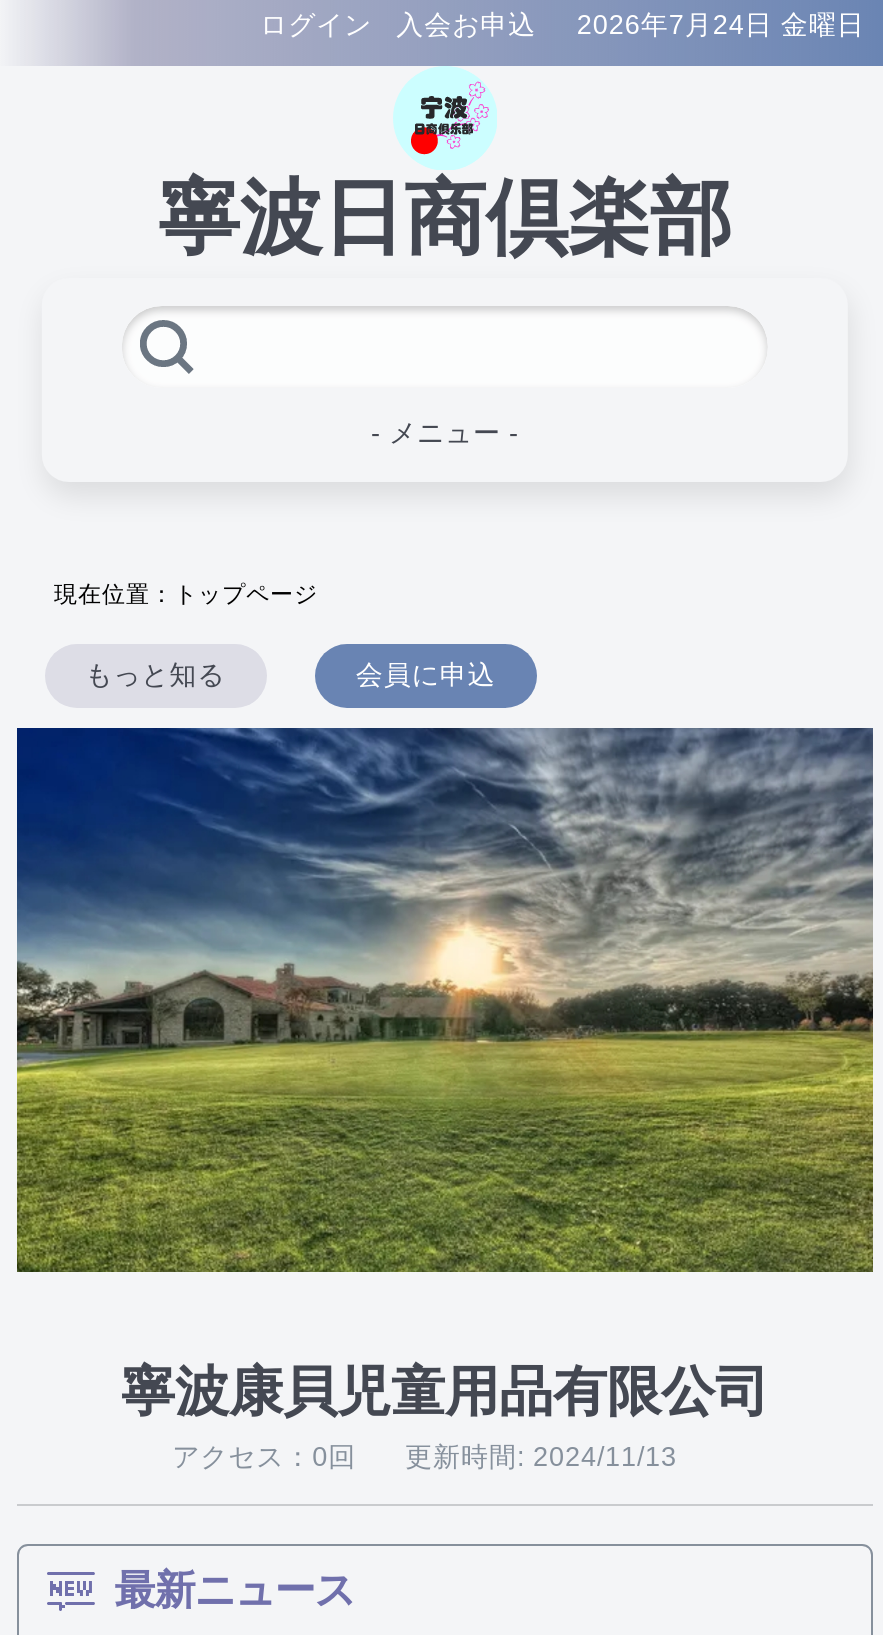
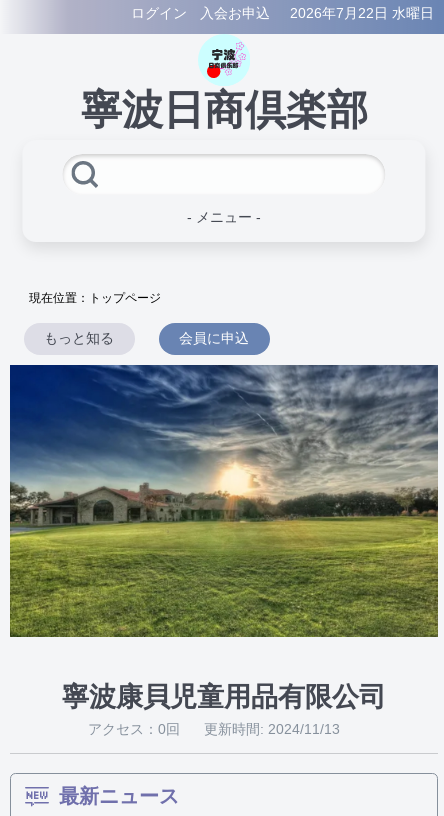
- 2026年7月24日 金曜日
+ 2026年7月22日 水曜日
